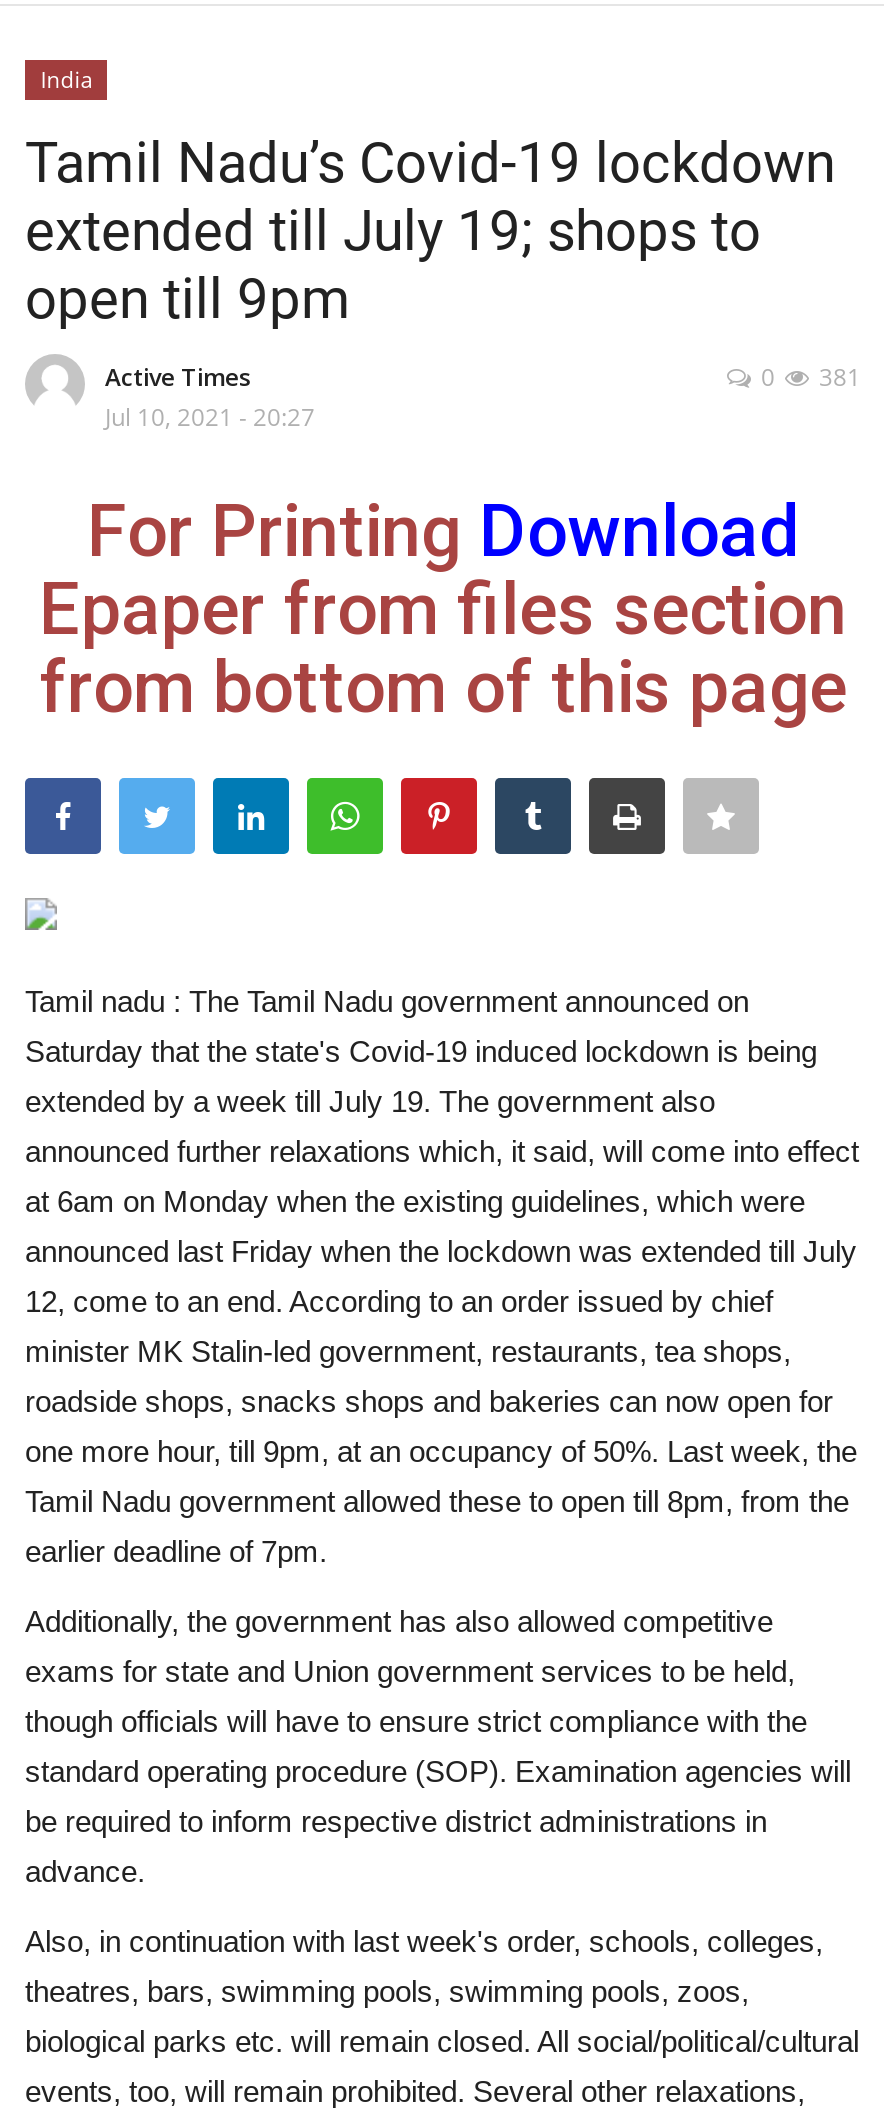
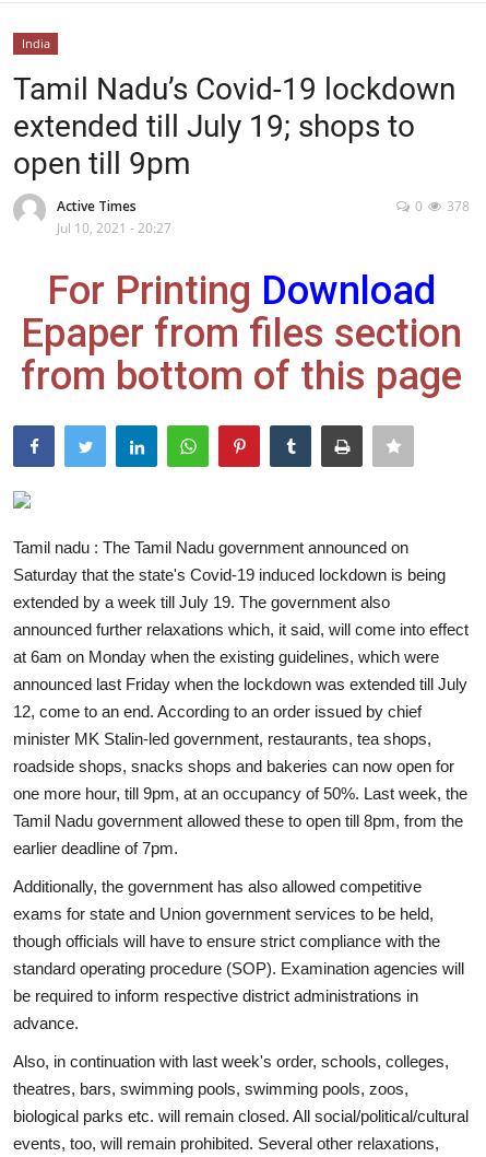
- 0 381
+ 0 378
